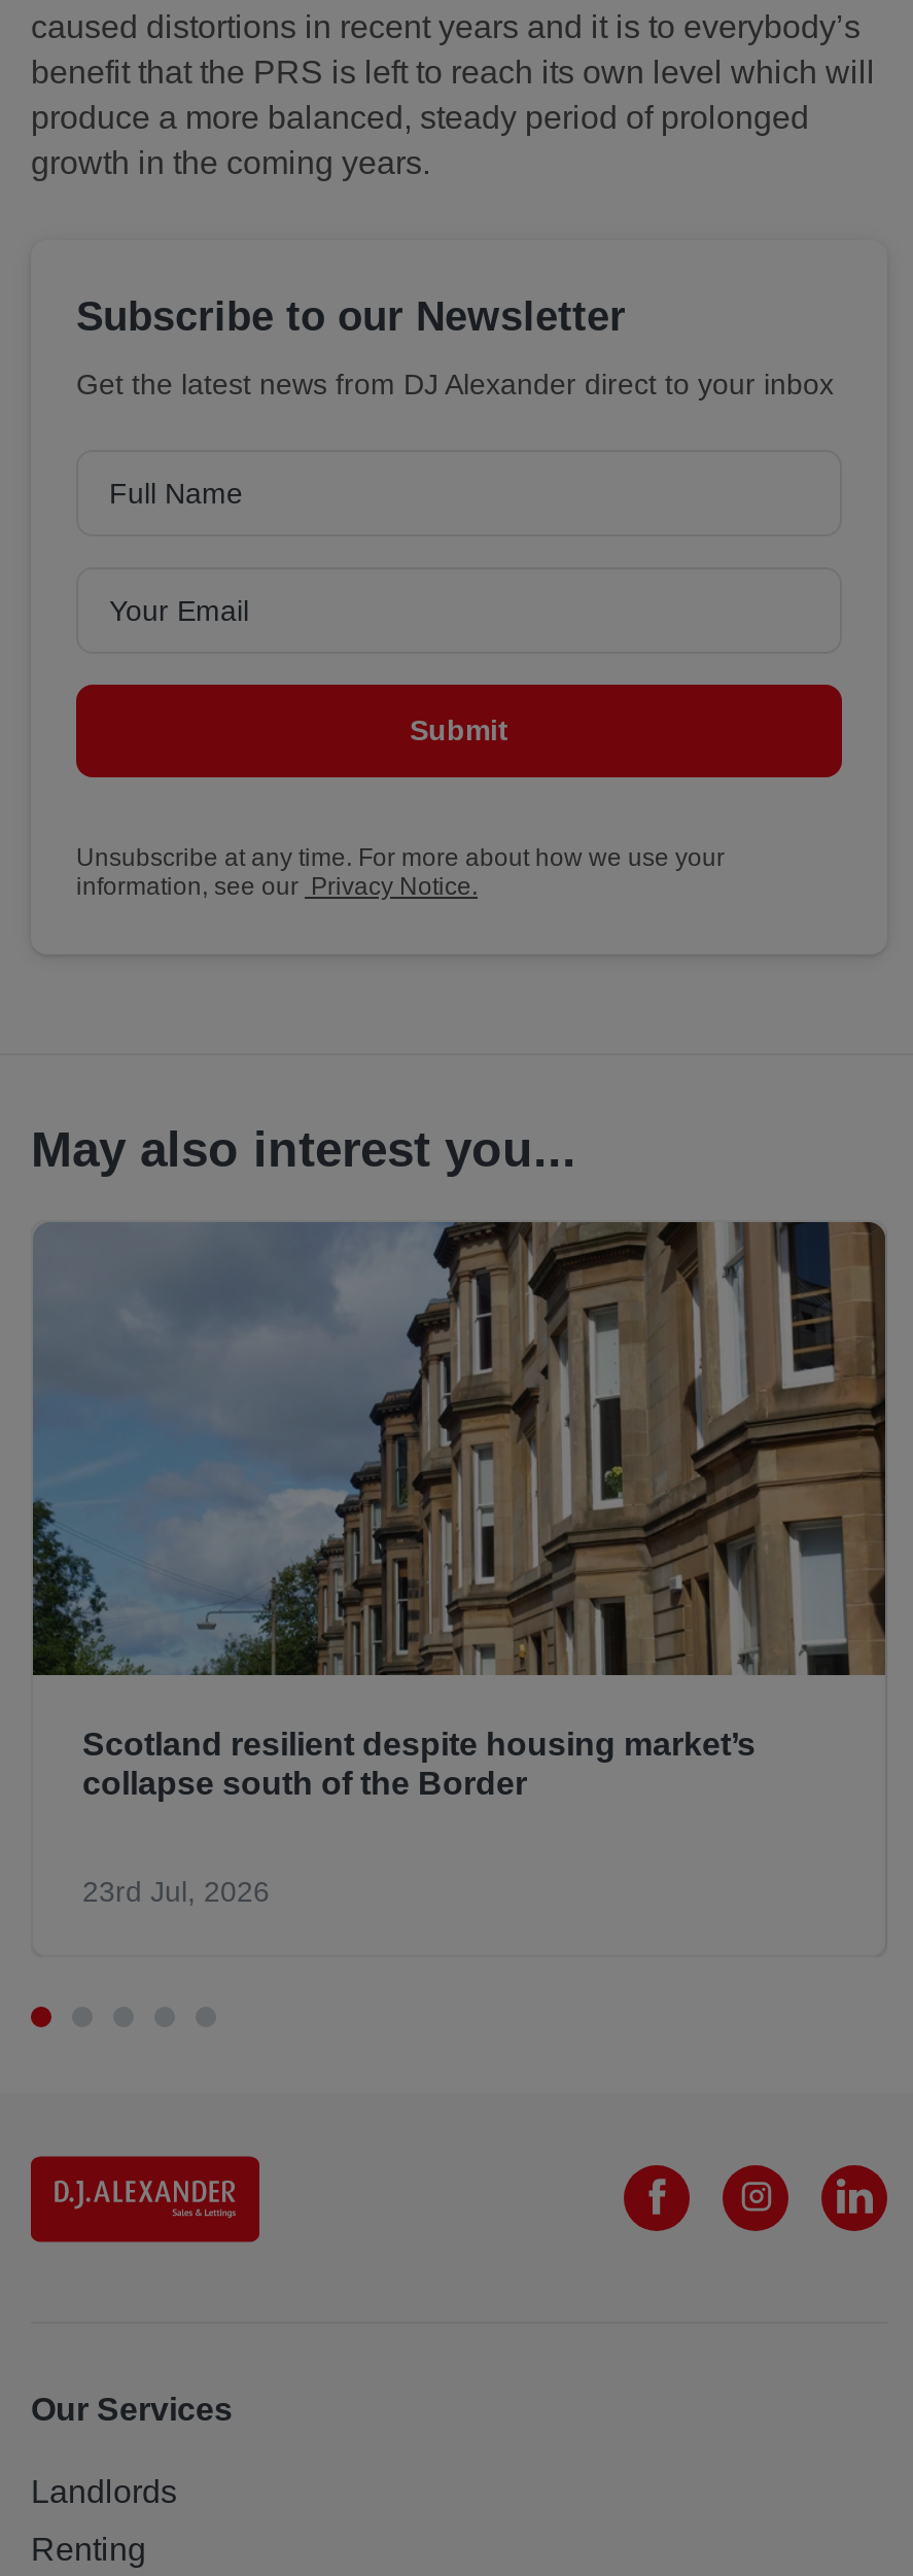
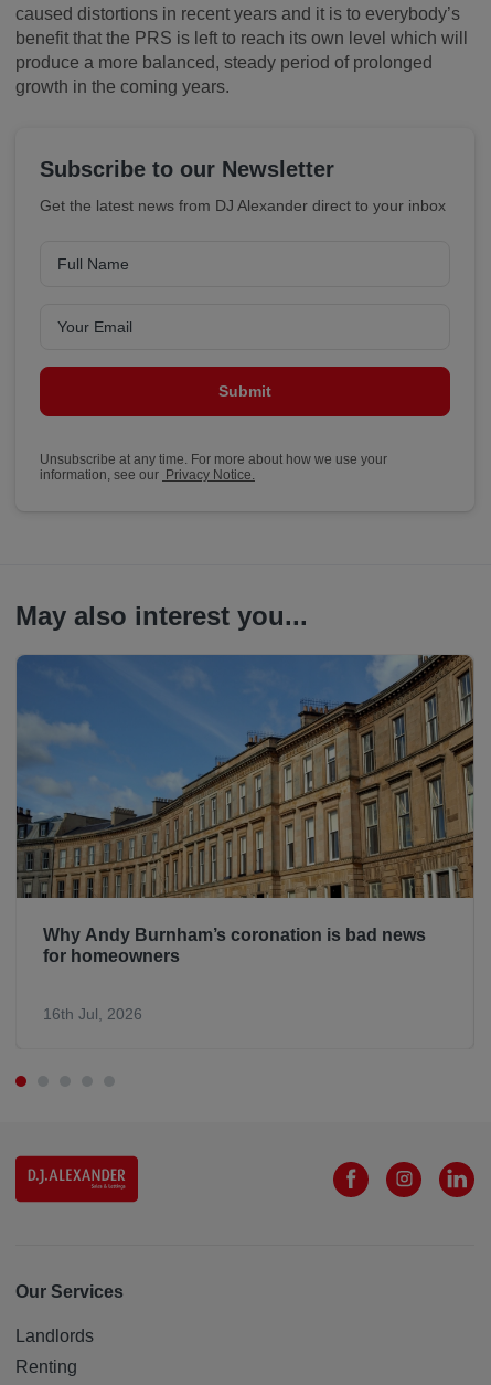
- [image]
- Scotland resilient despite housing market’s
- collapse south of the Border
+ [image]
+ Why Andy Burnham’s coronation is bad news
+ for homeowners

- 23rd Jul, 2026
+ 16th Jul, 2026
